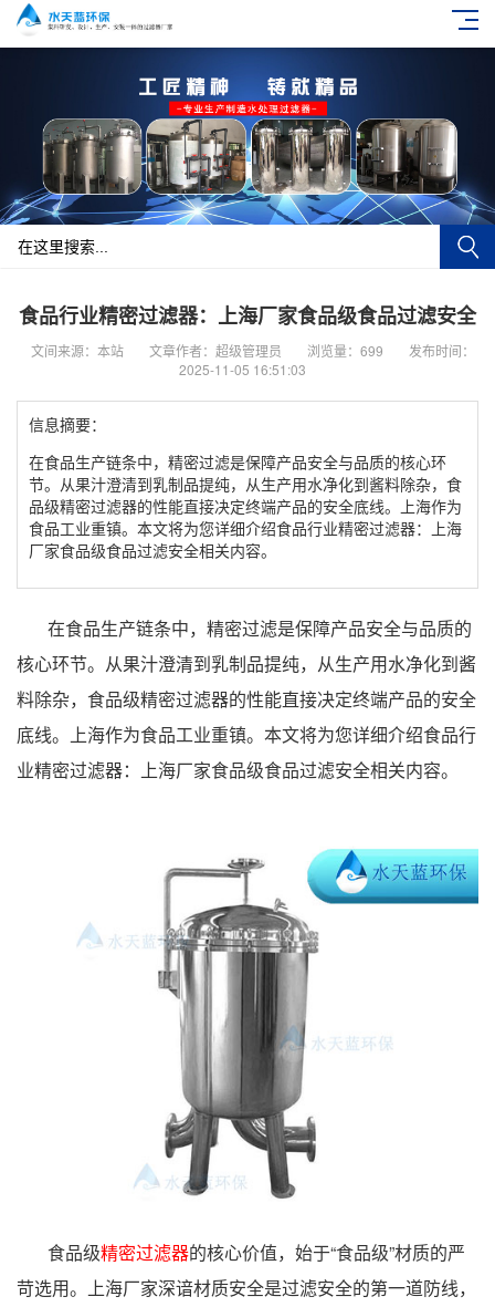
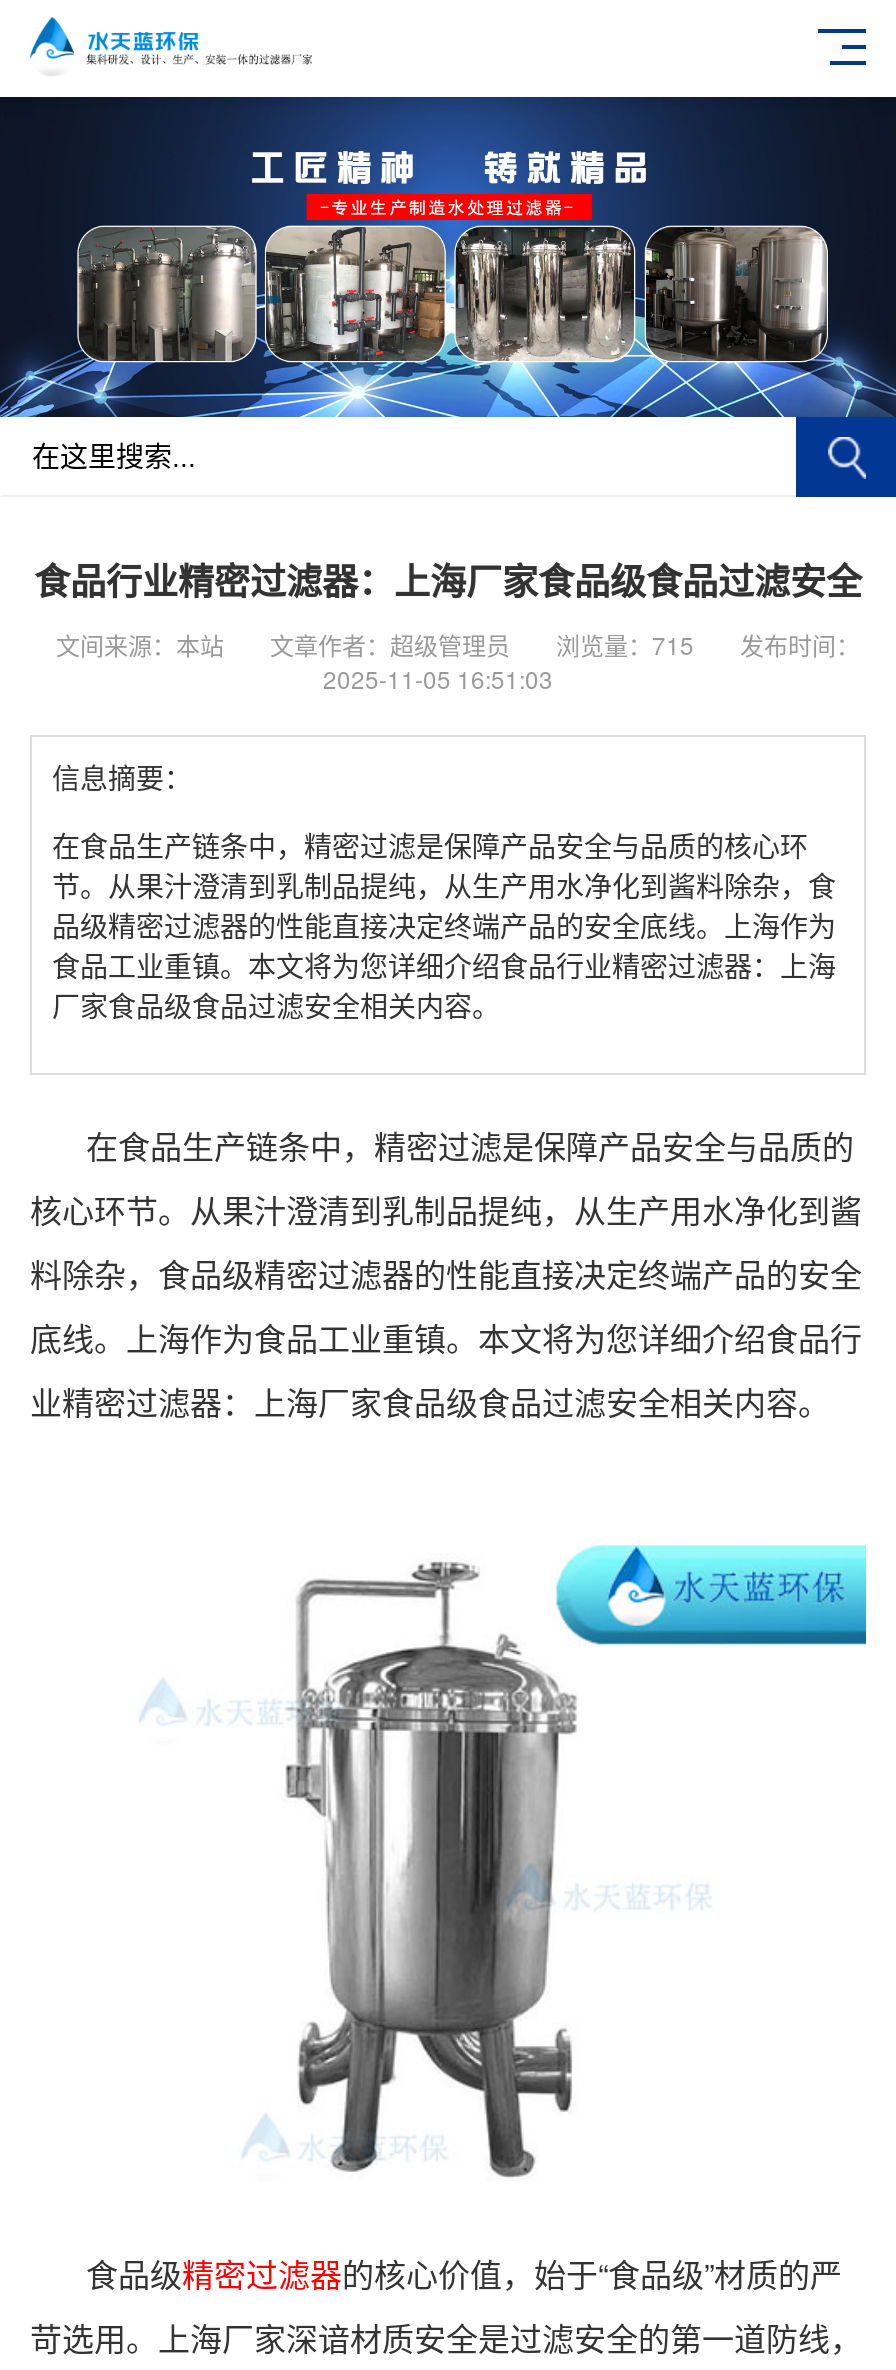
- 文间来源：本站 文章作者：超级管理员 浏览量：699 发布时间：
+ 文间来源：本站 文章作者：超级管理员 浏览量：715 发布时间：
